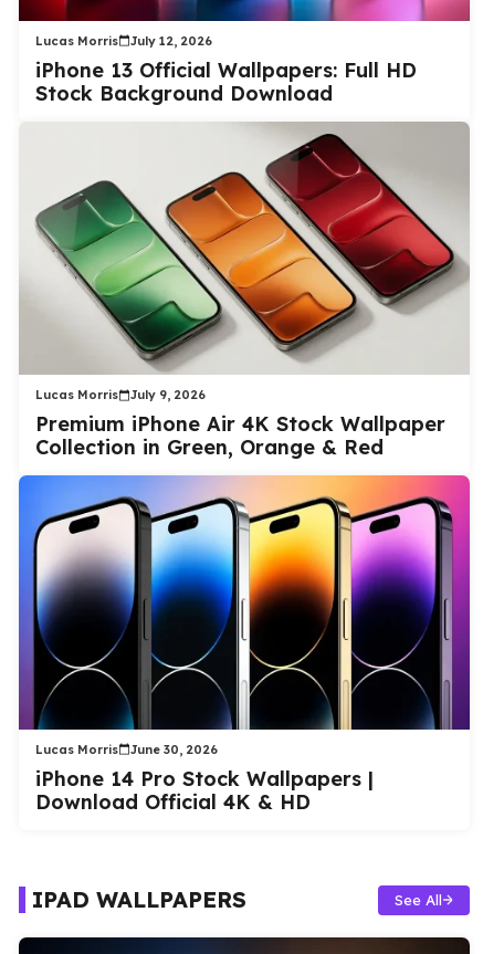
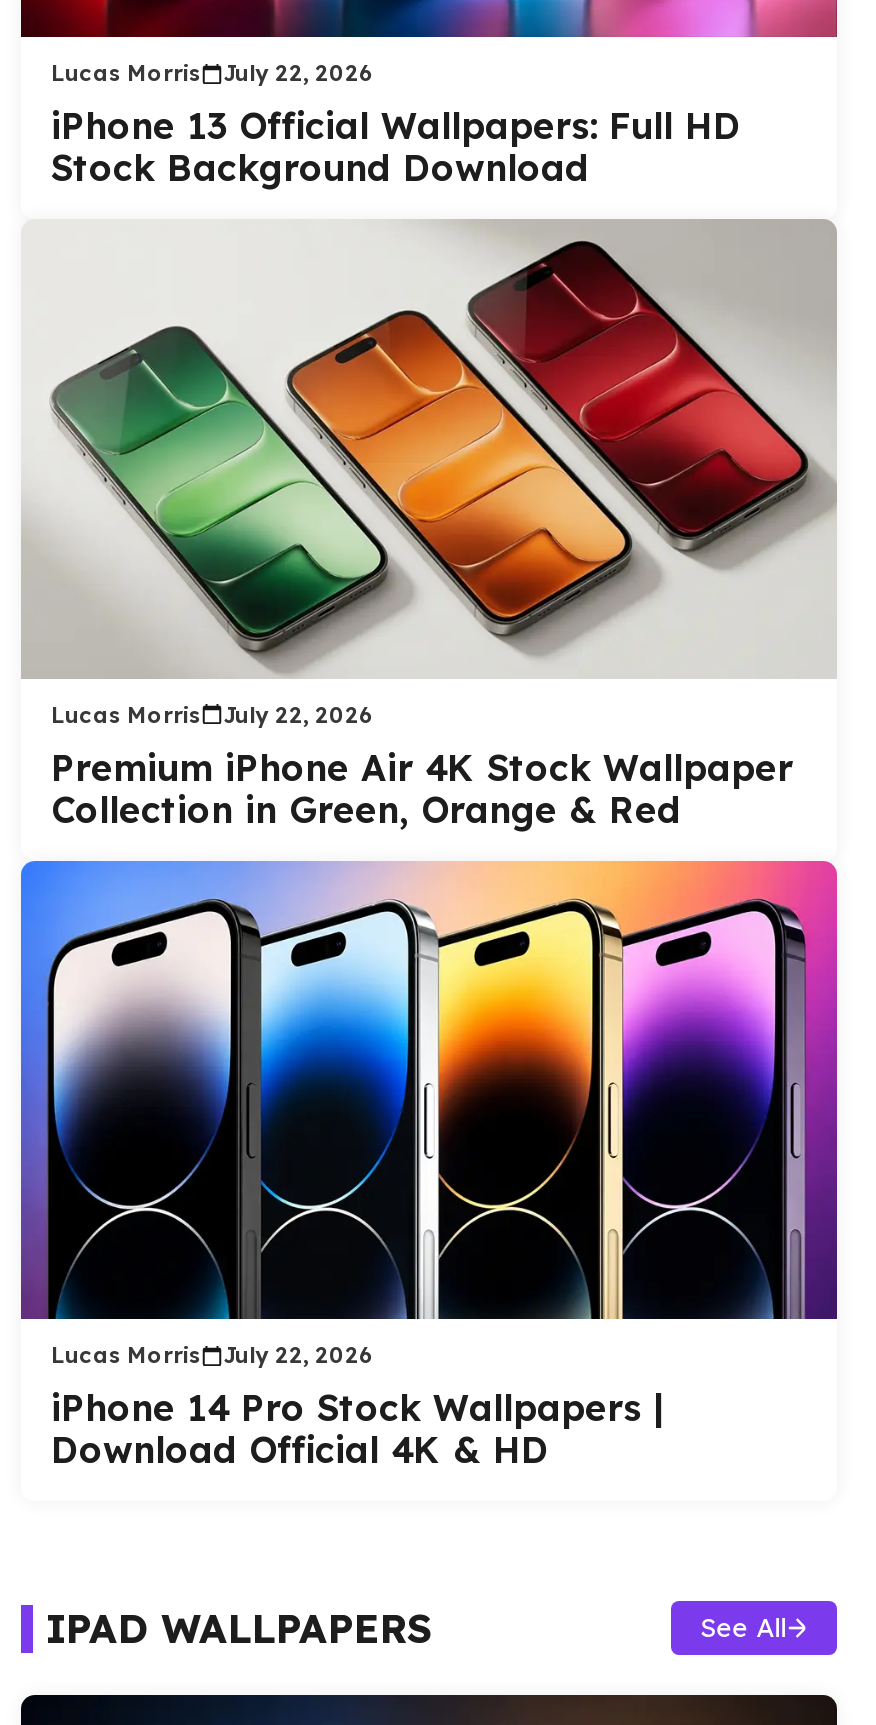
- Lucas Morris July 12, 2026
+ Lucas Morris July 22, 2026

- Lucas Morris July 9, 2026
+ Lucas Morris July 22, 2026

- Lucas Morris June 30, 2026
+ Lucas Morris July 22, 2026
